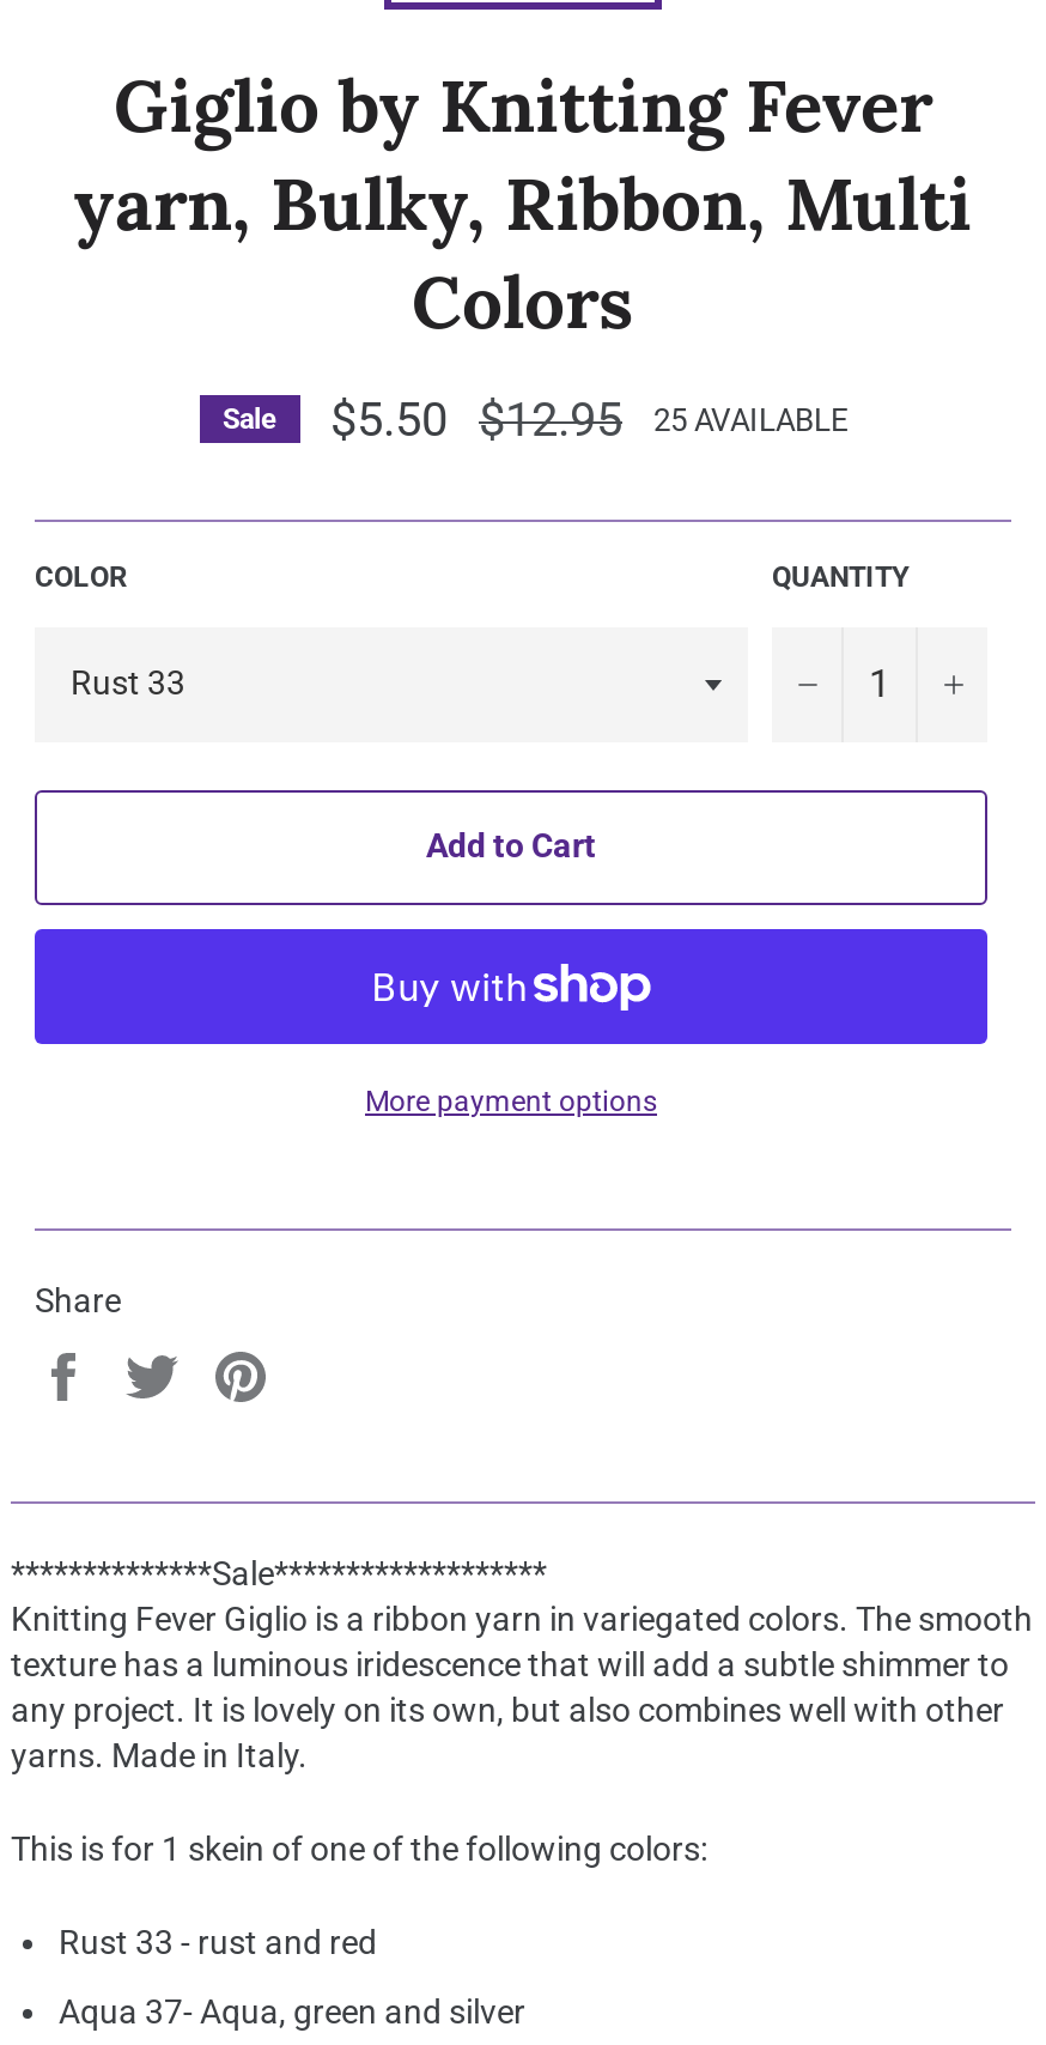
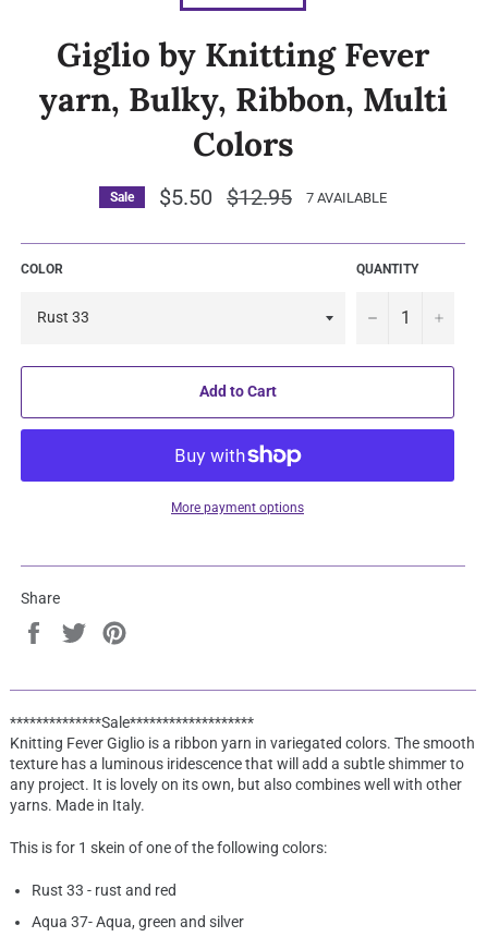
- 25 AVAILABLE
+ 7 AVAILABLE
